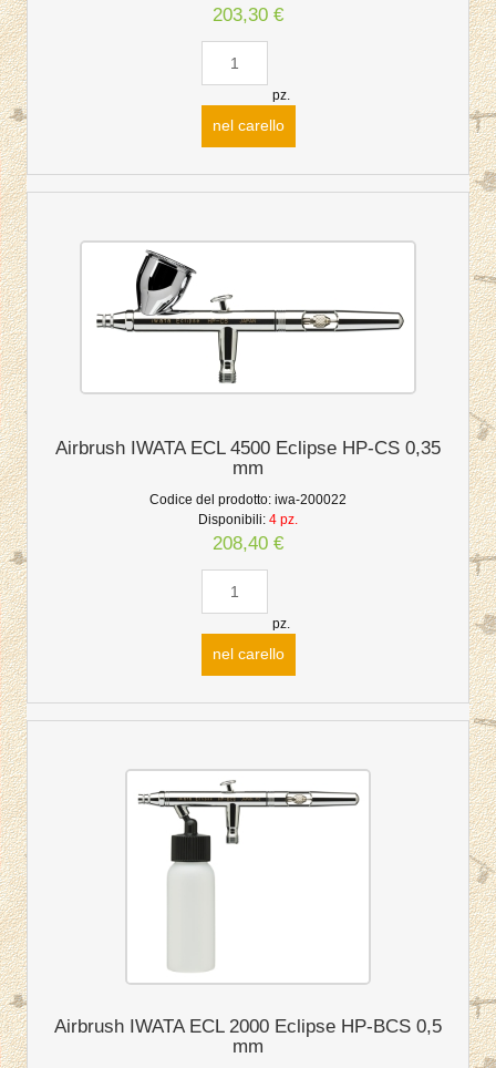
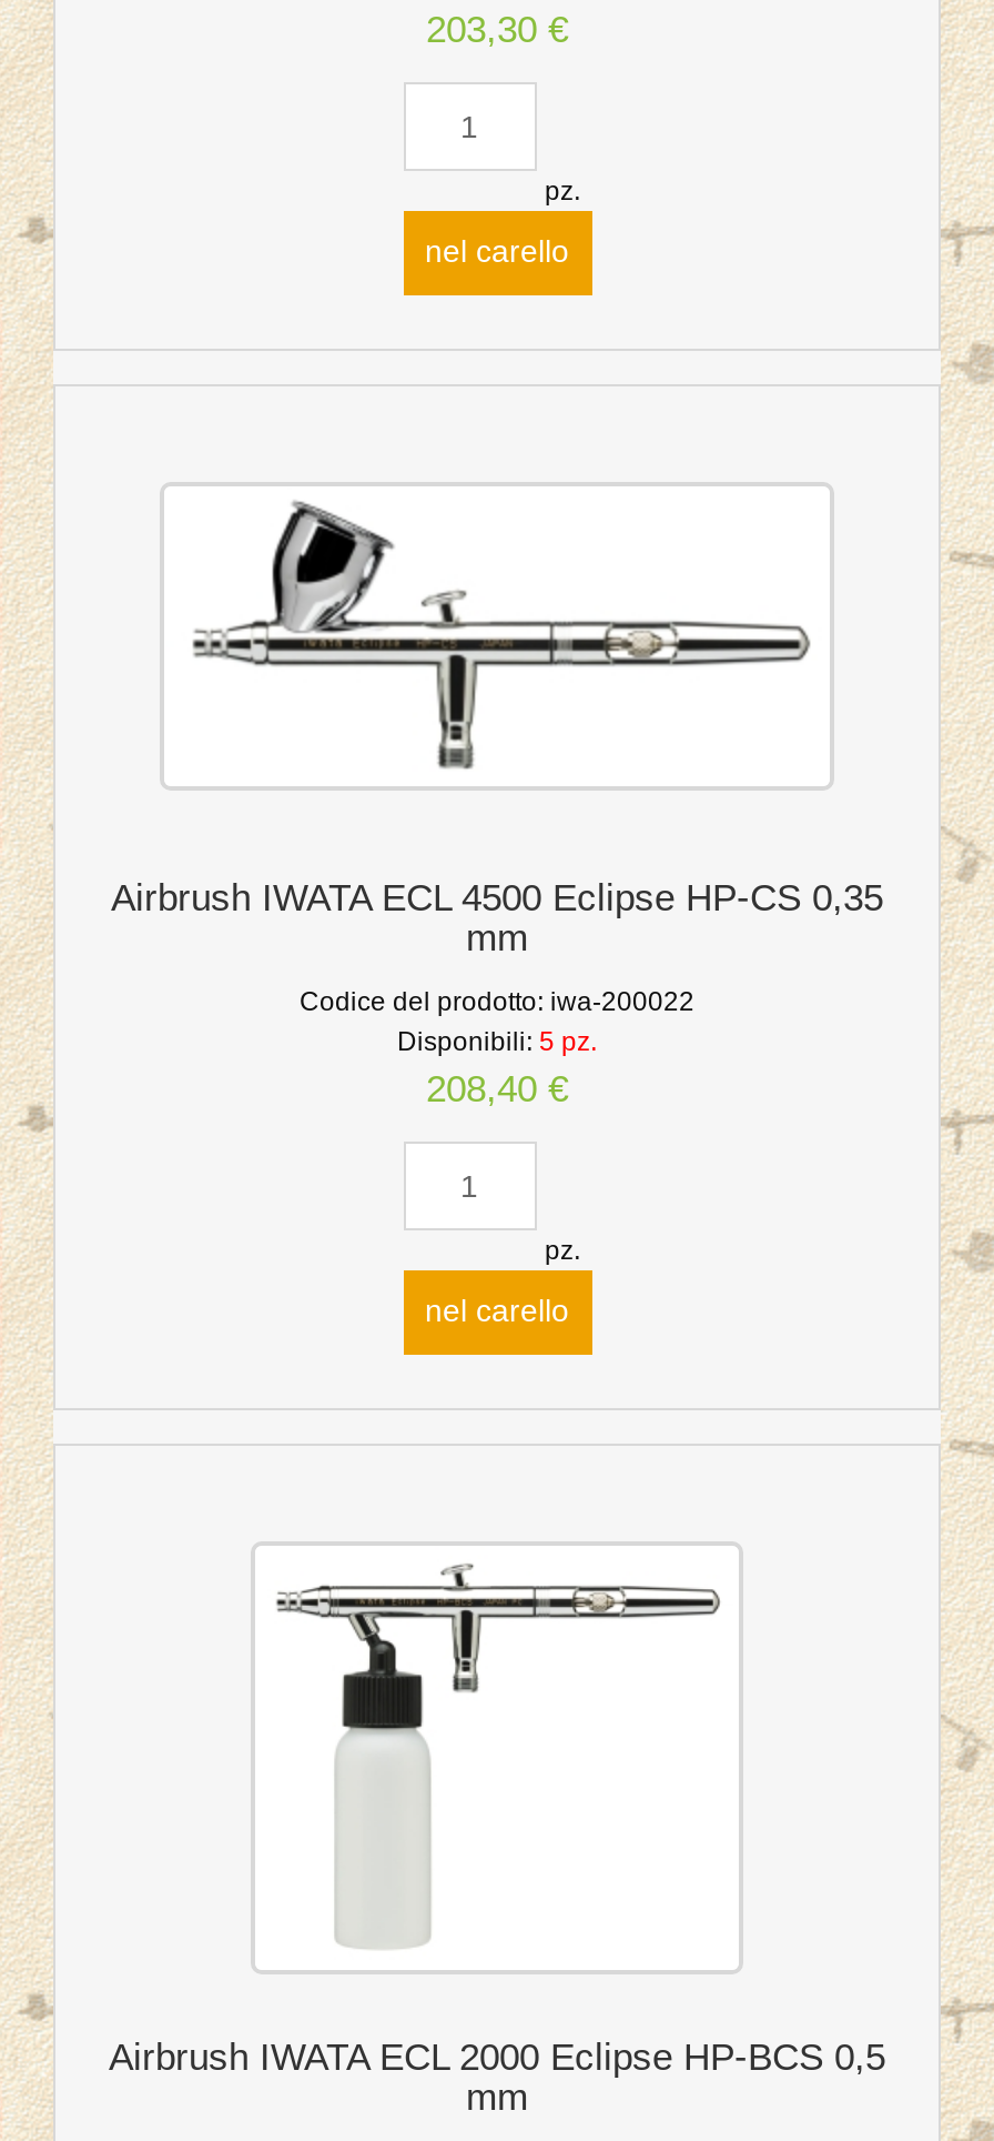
- Disponibili: 4 pz.
+ Disponibili: 5 pz.
